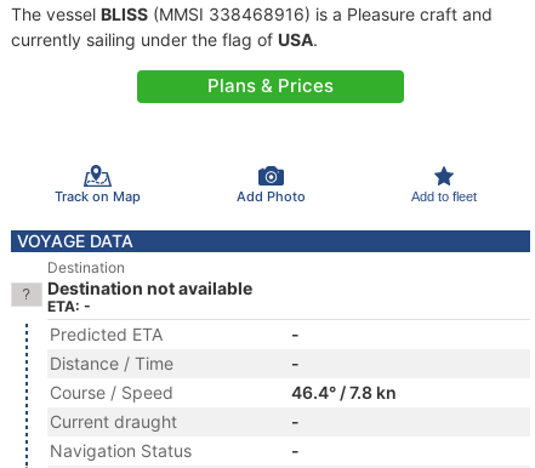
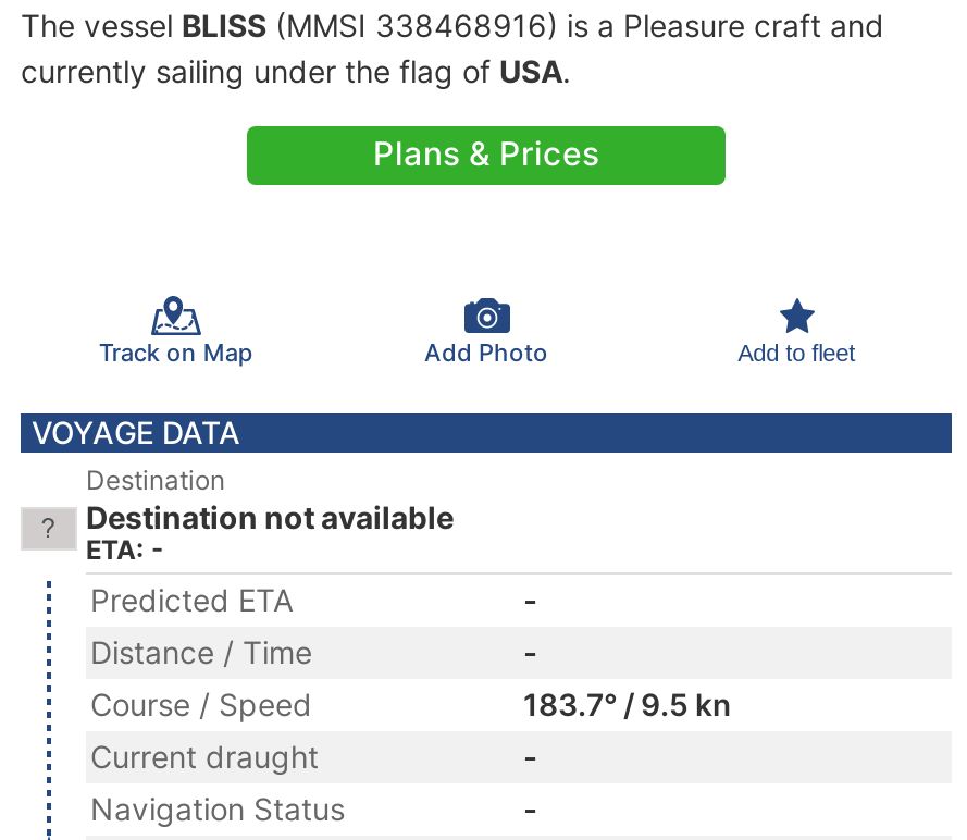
- 46.4° / 7.8 kn
+ 183.7° / 9.5 kn
